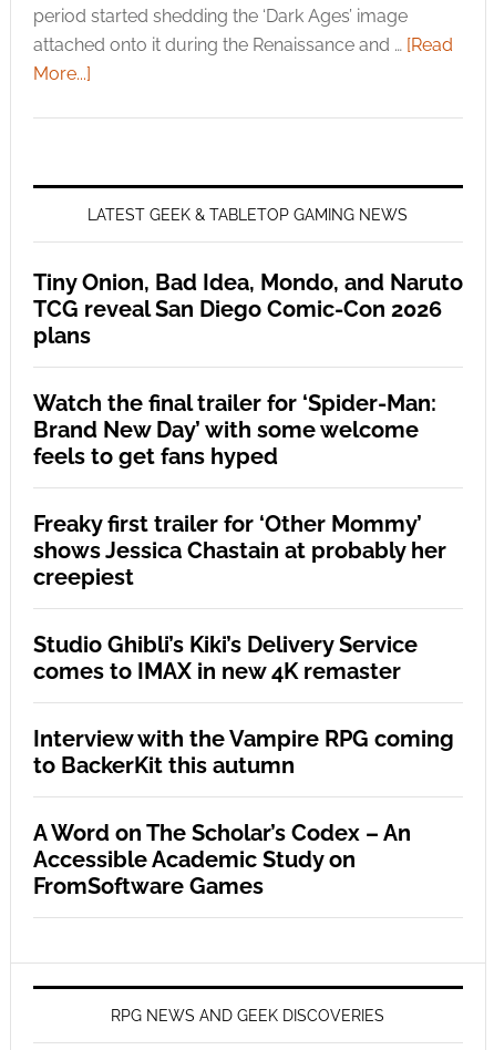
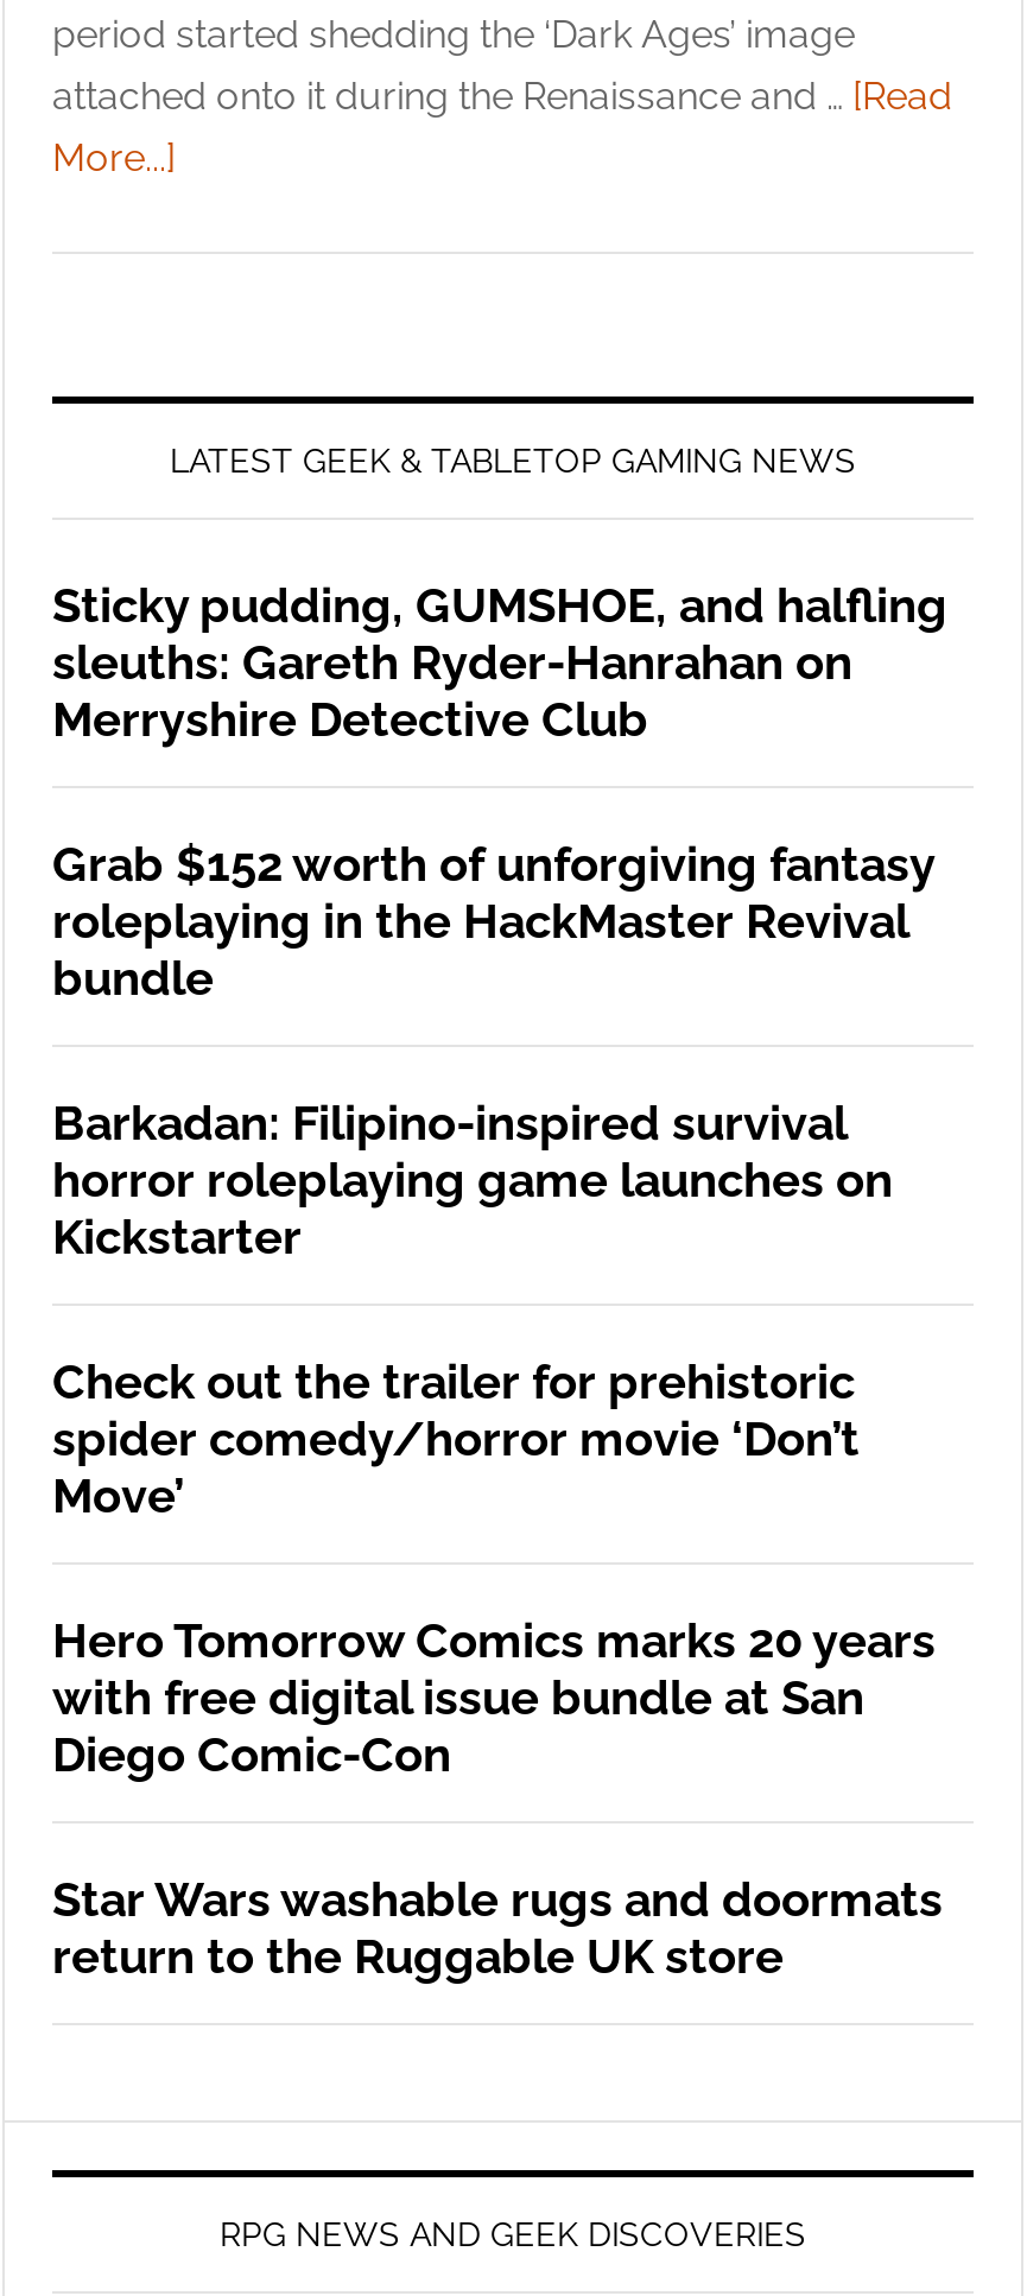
- Tiny Onion, Bad Idea, Mondo, and Naruto
- TCG reveal San Diego Comic-Con 2026
- plans
+ Sticky pudding, GUMSHOE, and halfling
+ sleuths: Gareth Ryder-Hanrahan on
+ Merryshire Detective Club

- Watch the final trailer for ‘Spider-Man:
- Brand New Day’ with some welcome
- feels to get fans hyped
+ Grab $152 worth of unforgiving fantasy
+ roleplaying in the HackMaster Revival
+ bundle

- Freaky first trailer for ‘Other Mommy’
- shows Jessica Chastain at probably her
- creepiest
+ Barkadan: Filipino-inspired survival
+ horror roleplaying game launches on
+ Kickstarter

- Studio Ghibli’s Kiki’s Delivery Service
- comes to IMAX in new 4K remaster
+ Check out the trailer for prehistoric
+ spider comedy/horror movie ‘Don’t
+ Move’

- Interview with the Vampire RPG coming
- to BackerKit this autumn
+ Hero Tomorrow Comics marks 20 years
+ with free digital issue bundle at San
+ Diego Comic-Con

- A Word on The Scholar’s Codex – An
- Accessible Academic Study on
- FromSoftware Games
+ Star Wars washable rugs and doormats
+ return to the Ruggable UK store
